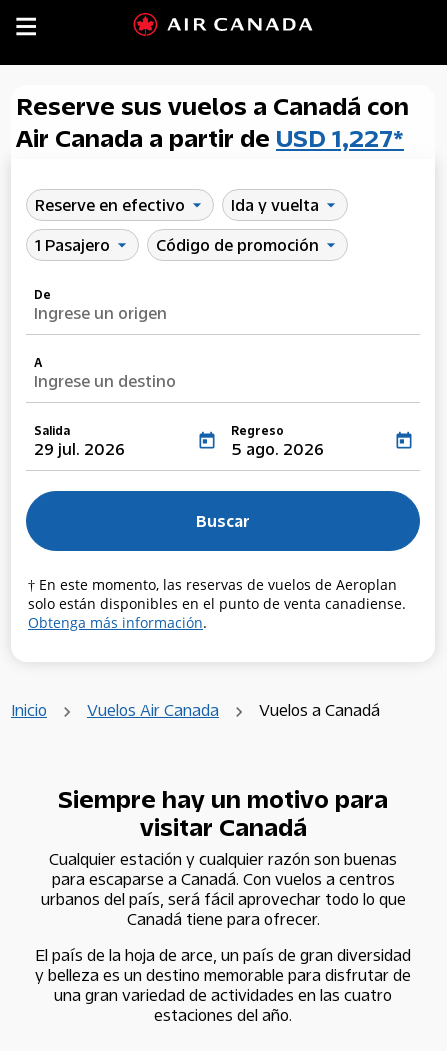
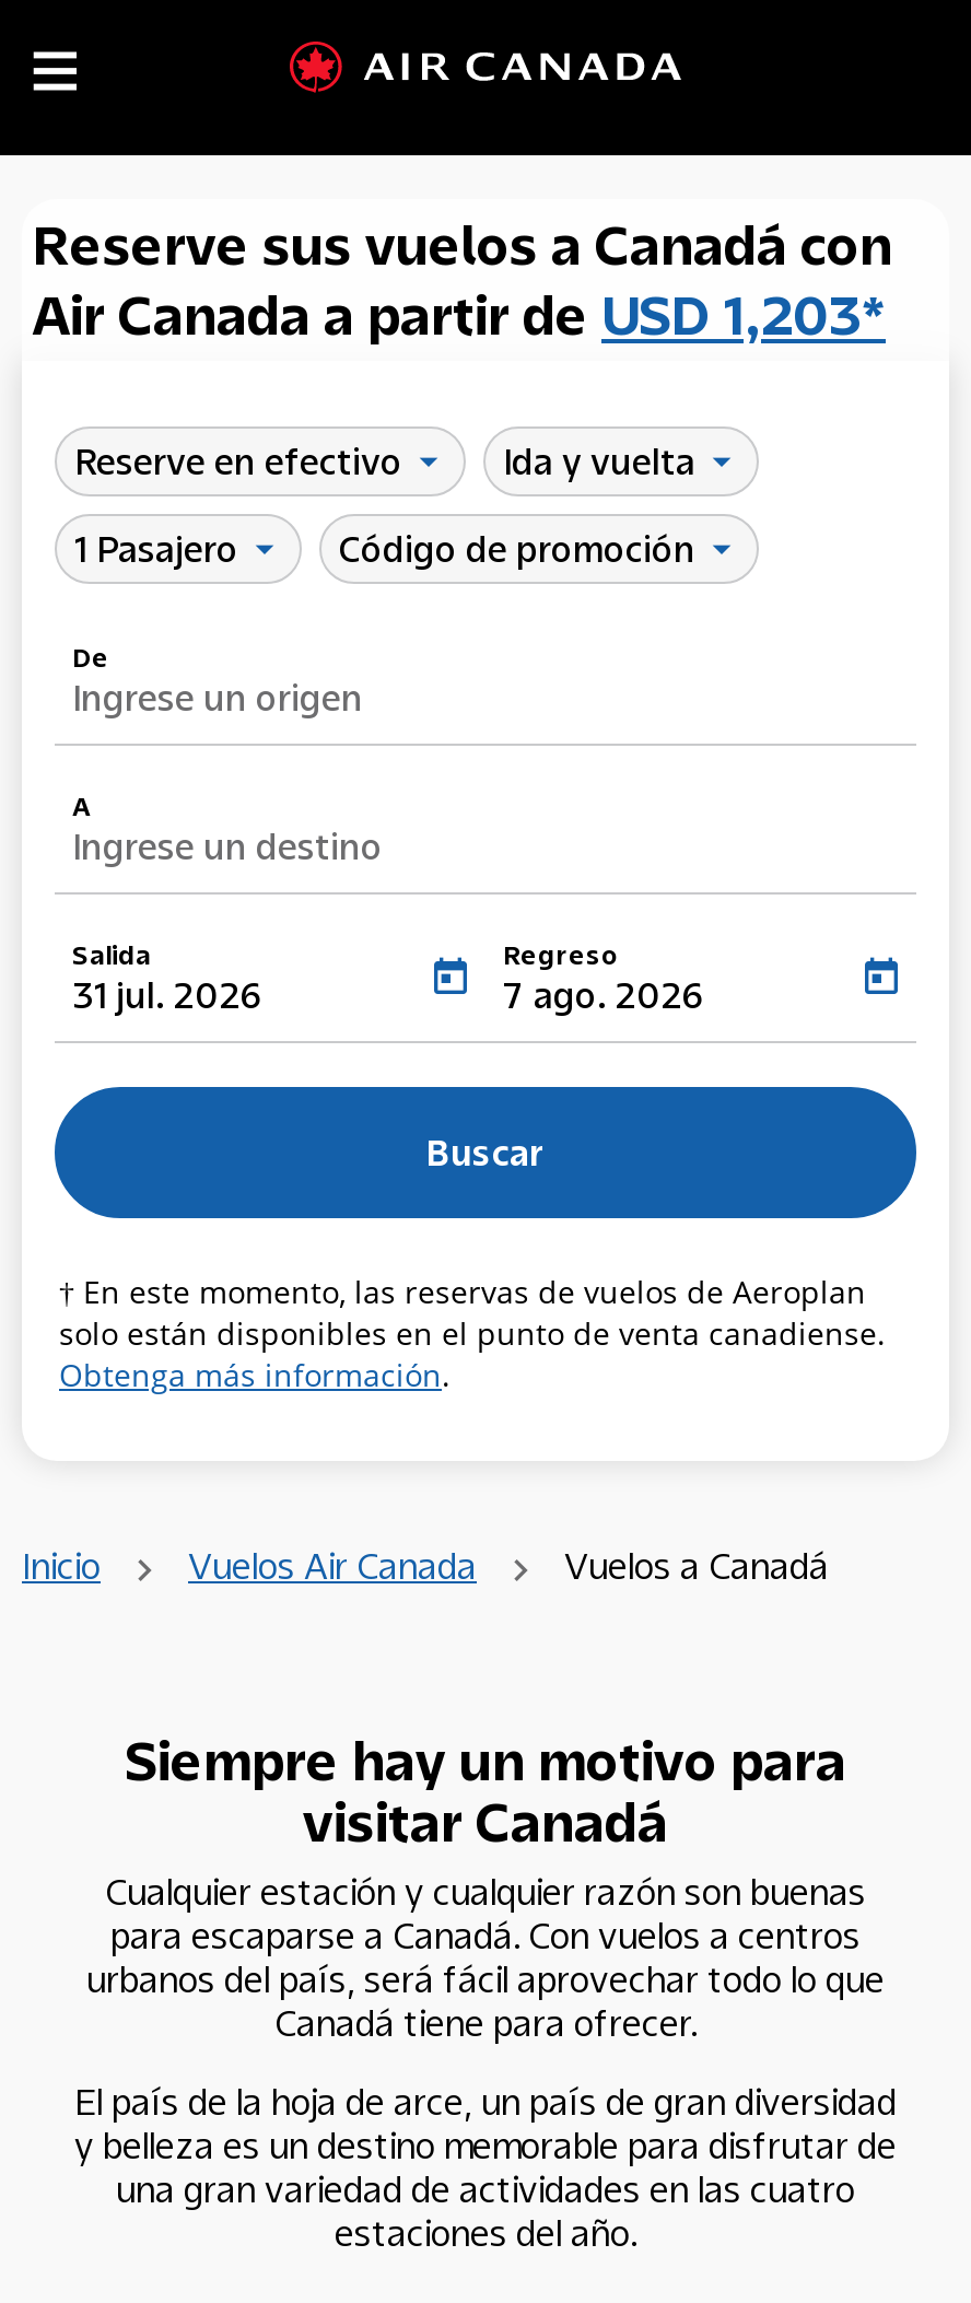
- Air Canada a partir de USD 1,227*
+ Air Canada a partir de USD 1,203*

- 29 jul. 2026
+ 31 jul. 2026

- 5 ago. 2026
+ 7 ago. 2026
